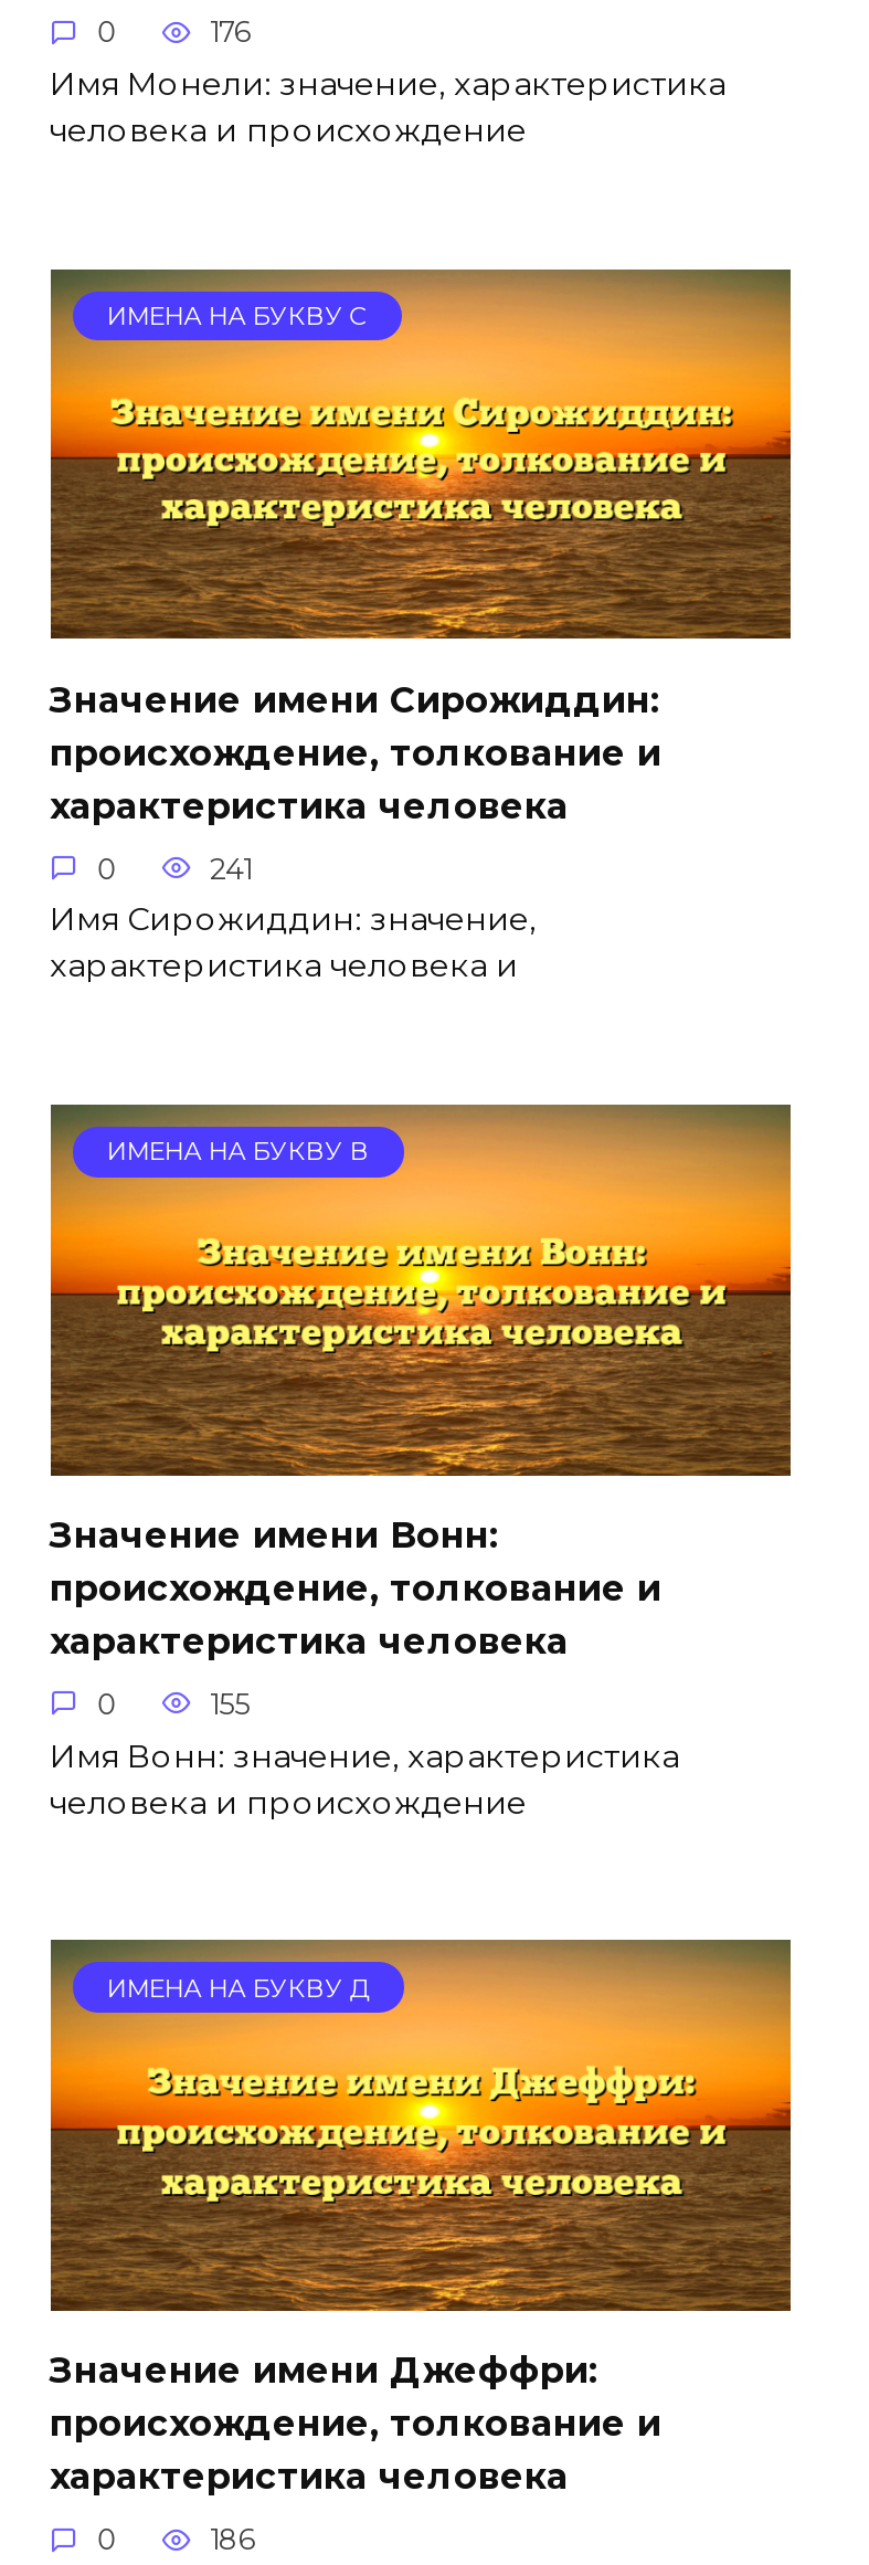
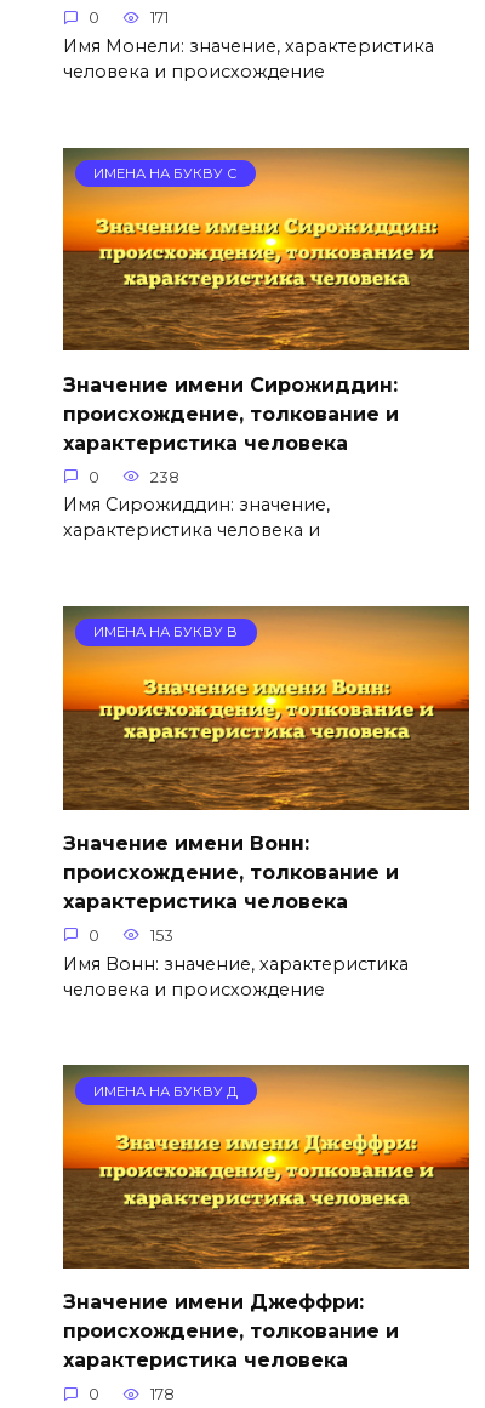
- 176
+ 171

- 241
+ 238

- 155
+ 153

- 186
+ 178
